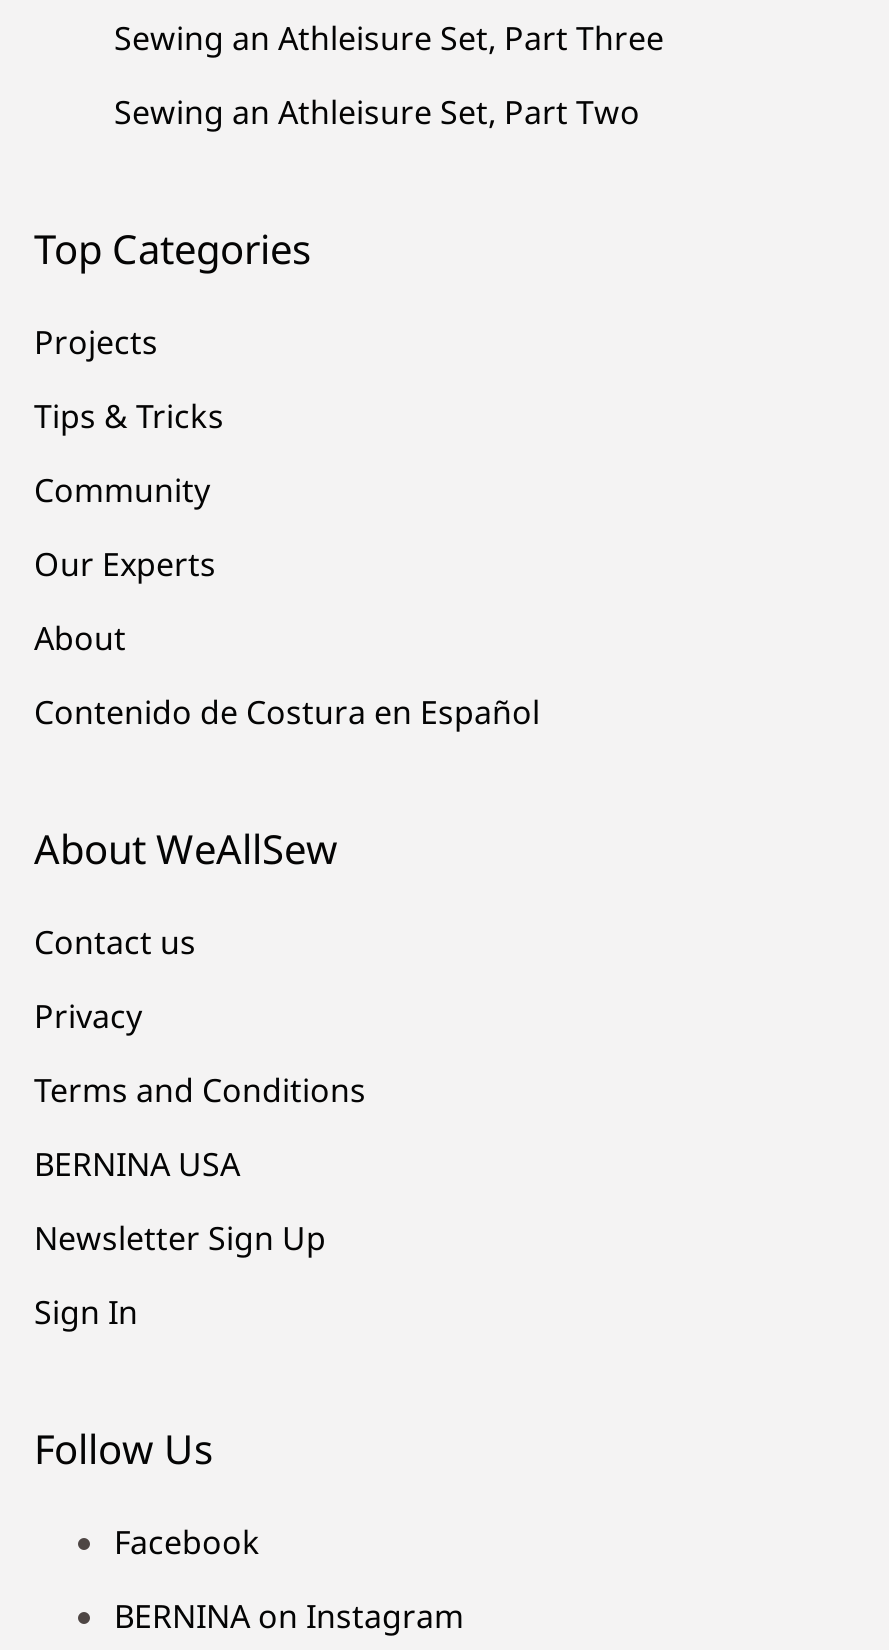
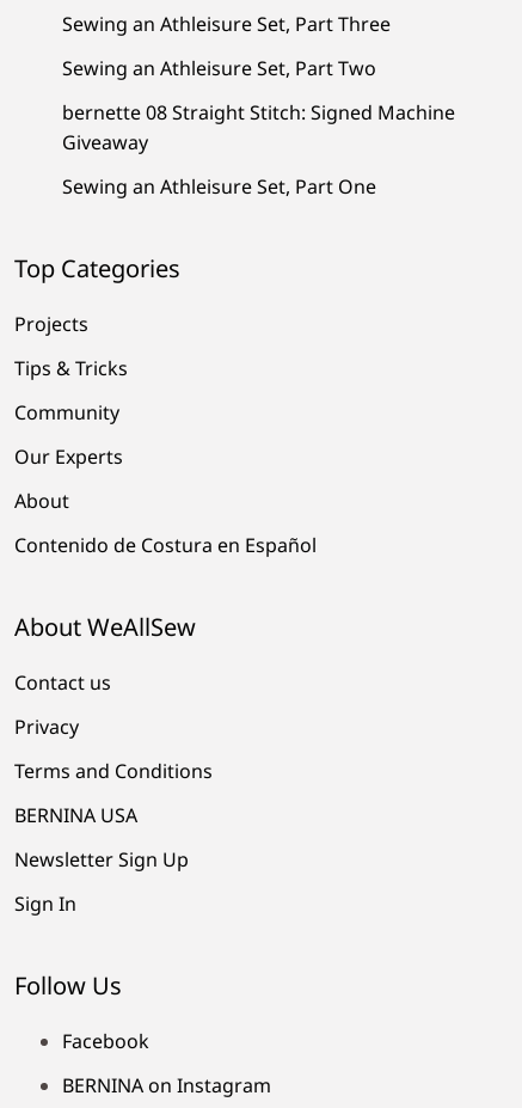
+ bernette 08 Straight Stitch: Signed Machine
+ Giveaway
+ Sewing an Athleisure Set, Part One
